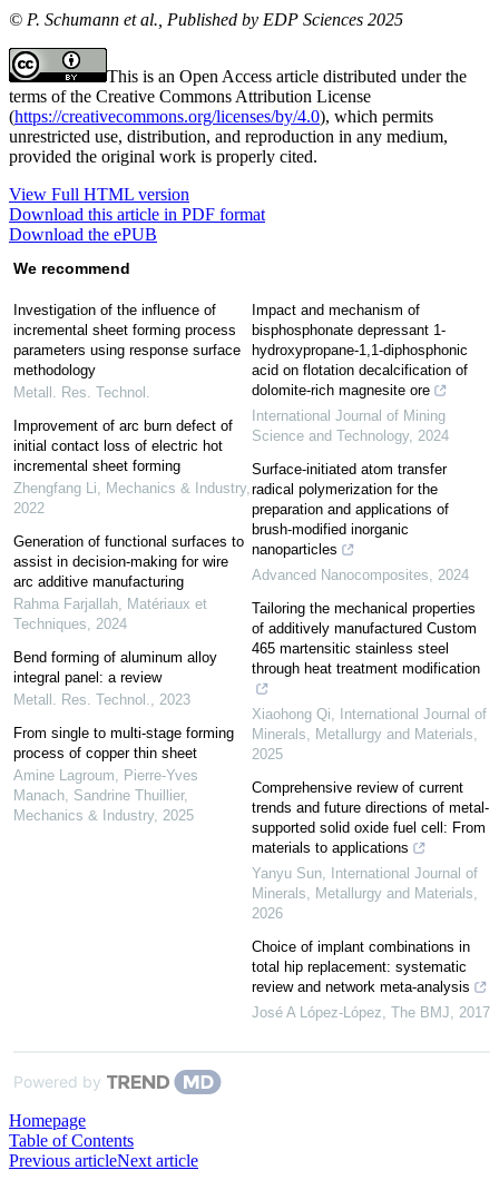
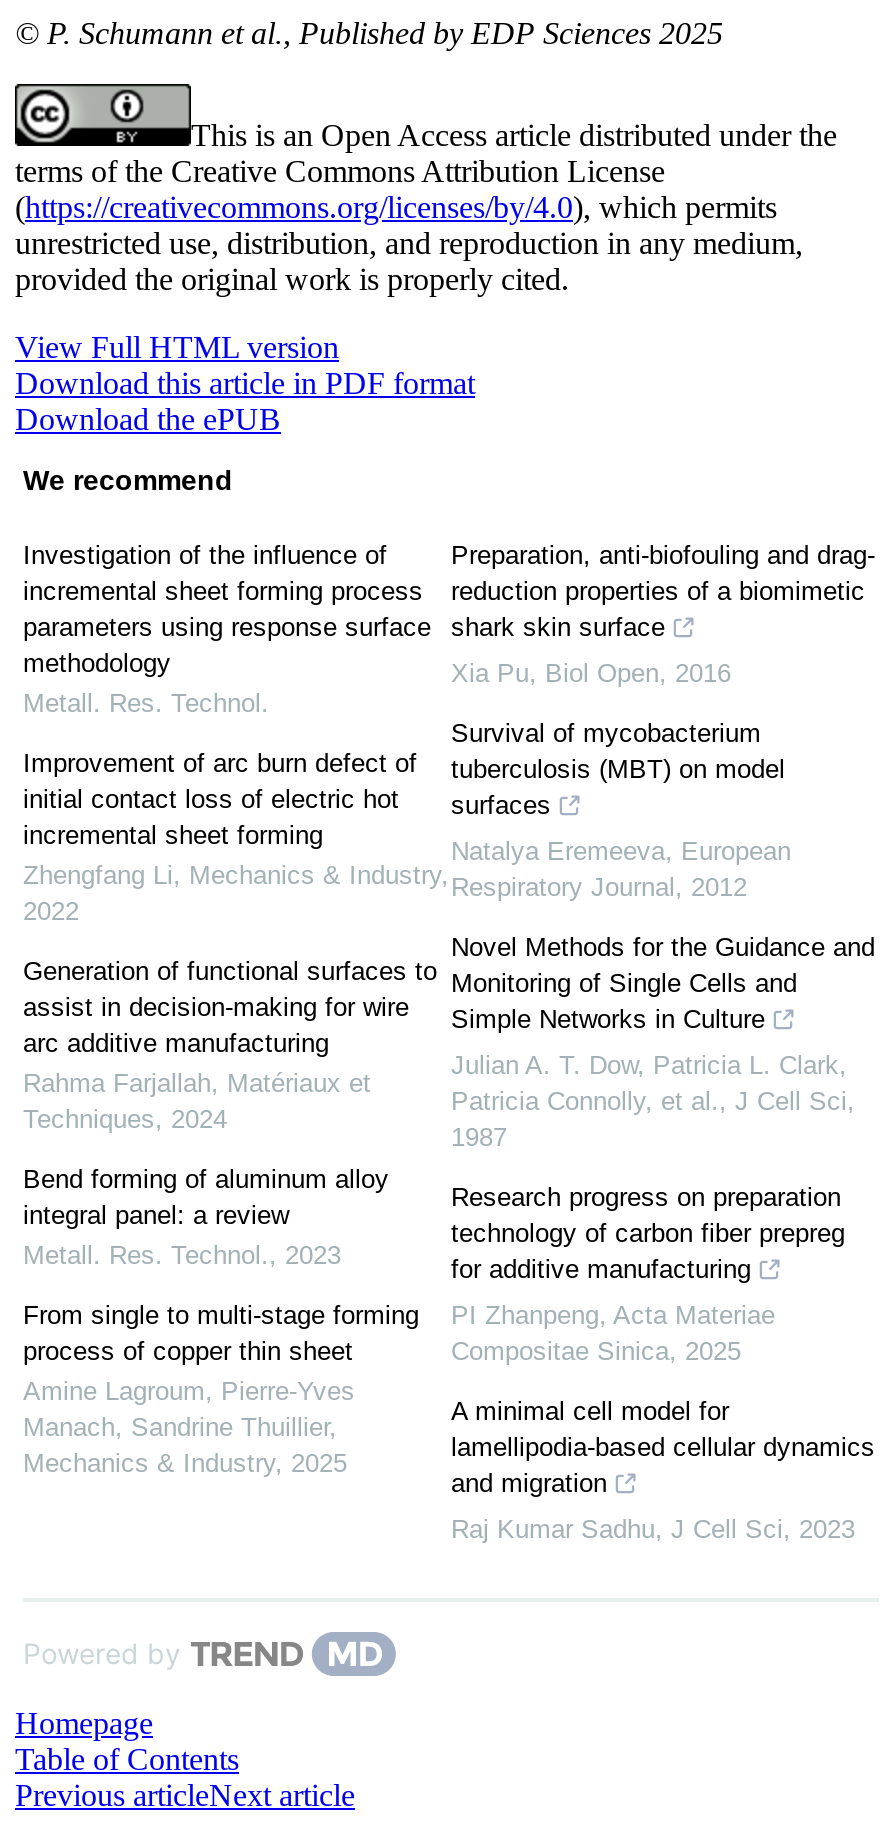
- Impact and mechanism of
- bisphosphonate depressant 1-
- hydroxypropane-1,1-diphosphonic
- acid on flotation decalcification of
- dolomite-rich magnesite ore
+ Preparation, anti-biofouling and drag-
+ reduction properties of a biomimetic
+ shark skin surface

- International Journal of Mining
- Science and Technology, 2024
+ Xia Pu, Biol Open, 2016

- Surface-initiated atom transfer
- radical polymerization for the
- preparation and applications of
- brush-modified inorganic
- nanoparticles
+ Survival of mycobacterium
+ tuberculosis (MBT) on model
+ surfaces

- Advanced Nanocomposites, 2024
+ Natalya Eremeeva, European
+ Respiratory Journal, 2012

- Tailoring the mechanical properties
- of additively manufactured Custom
- 465 martensitic stainless steel
- through heat treatment modification
+ Novel Methods for the Guidance and
+ Monitoring of Single Cells and
+ Simple Networks in Culture

- Xiaohong Qi, International Journal of
- Minerals, Metallurgy and Materials,
- 2025
+ Julian A. T. Dow, Patricia L. Clark,
+ Patricia Connolly, et al., J Cell Sci,
+ 1987

- Comprehensive review of current
- trends and future directions of metal-
- supported solid oxide fuel cell: From
- materials to applications
+ Research progress on preparation
+ technology of carbon fiber prepreg
+ for additive manufacturing

- Yanyu Sun, International Journal of
- Minerals, Metallurgy and Materials,
- 2026
+ PI Zhanpeng, Acta Materiae
+ Compositae Sinica, 2025

- Choice of implant combinations in
- total hip replacement: systematic
- review and network meta-analysis
+ A minimal cell model for
+ lamellipodia-based cellular dynamics
+ and migration

- José A López-López, The BMJ, 2017
+ Raj Kumar Sadhu, J Cell Sci, 2023
